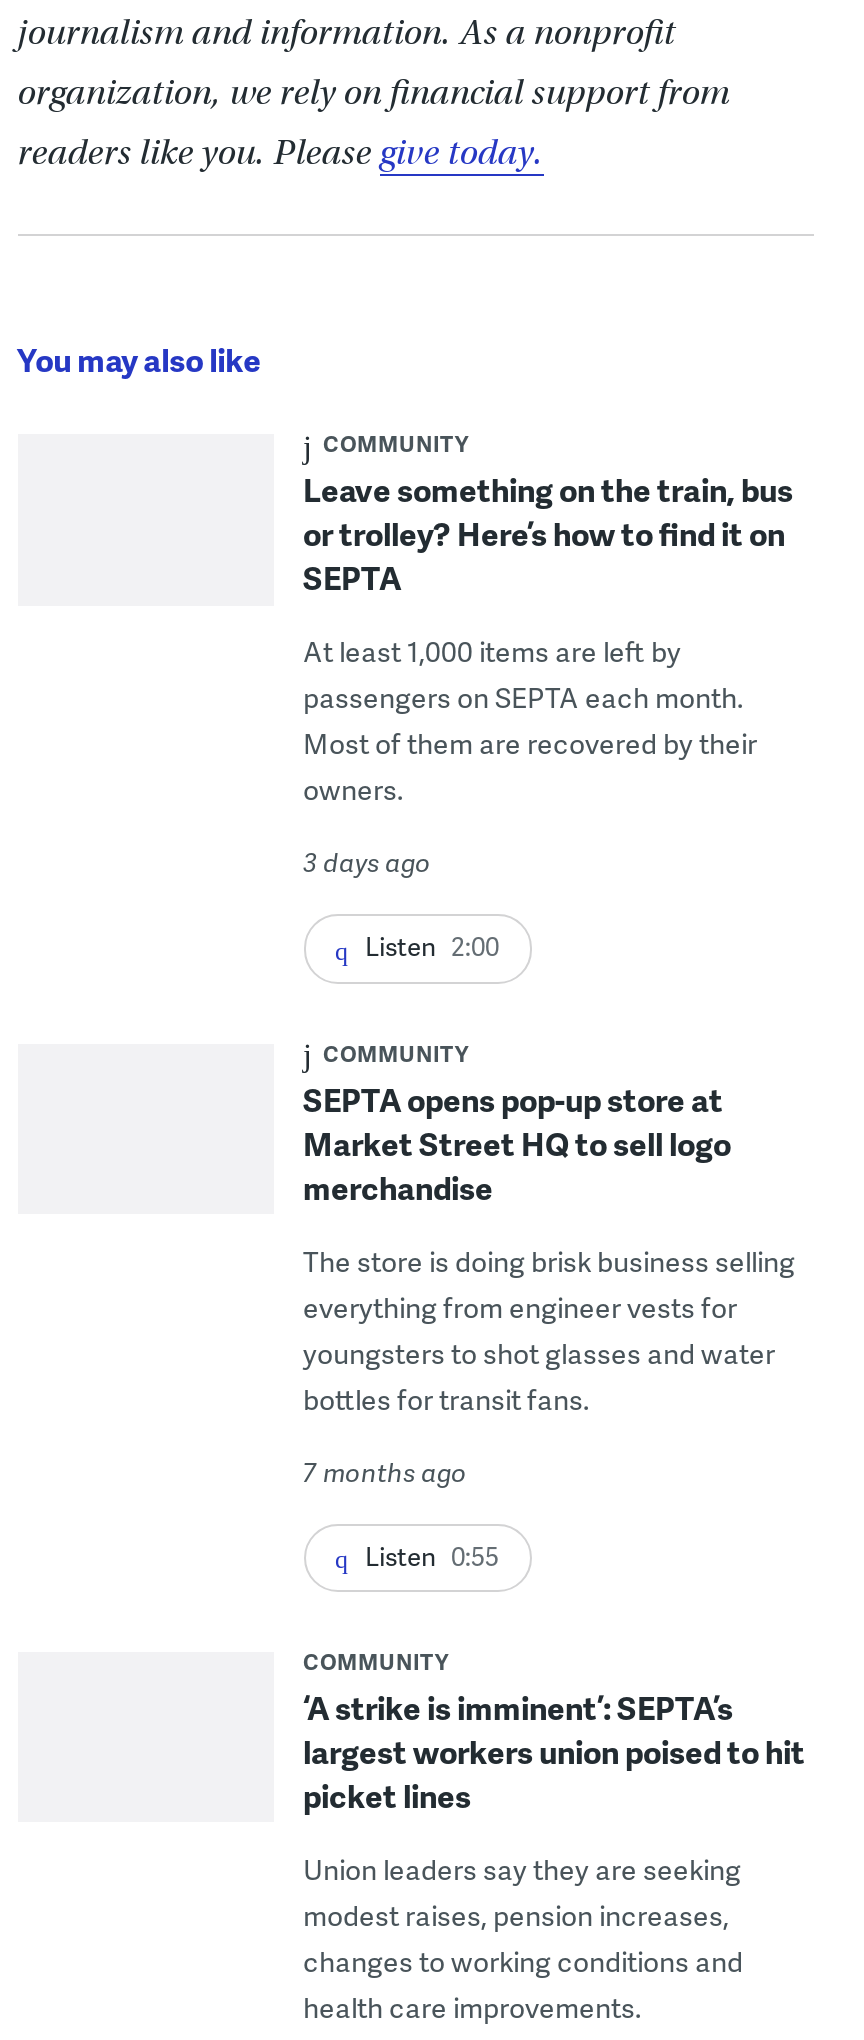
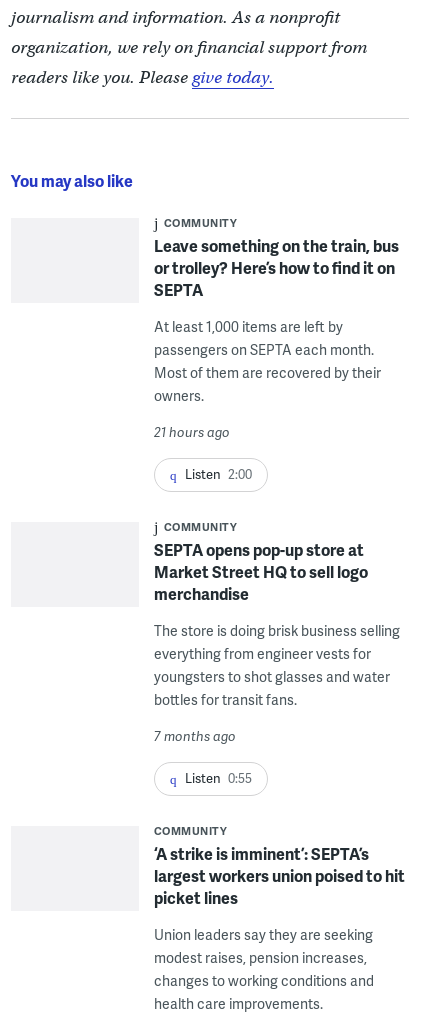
- 3 days ago
+ 21 hours ago
